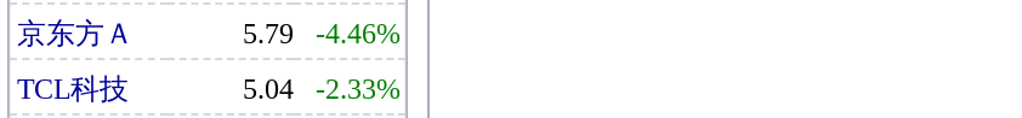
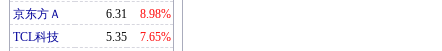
- 5.79
+ 6.31

- -4.46%
+ 8.98%

- 5.04
+ 5.35

- -2.33%
+ 7.65%
